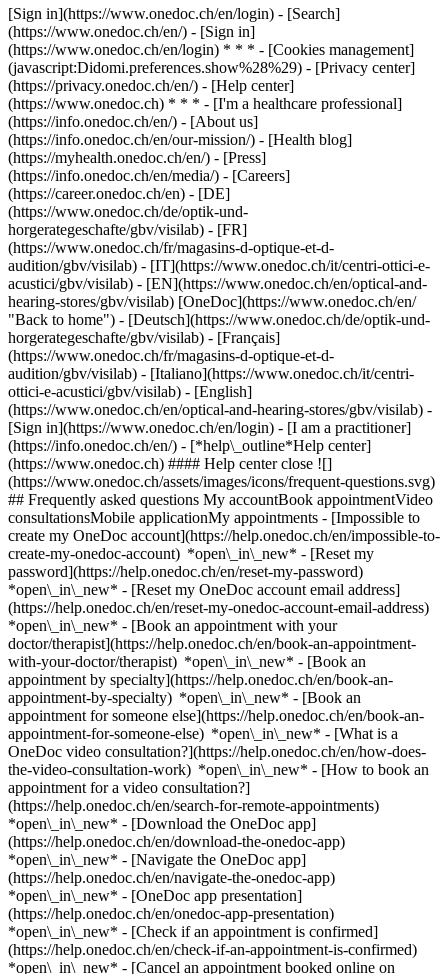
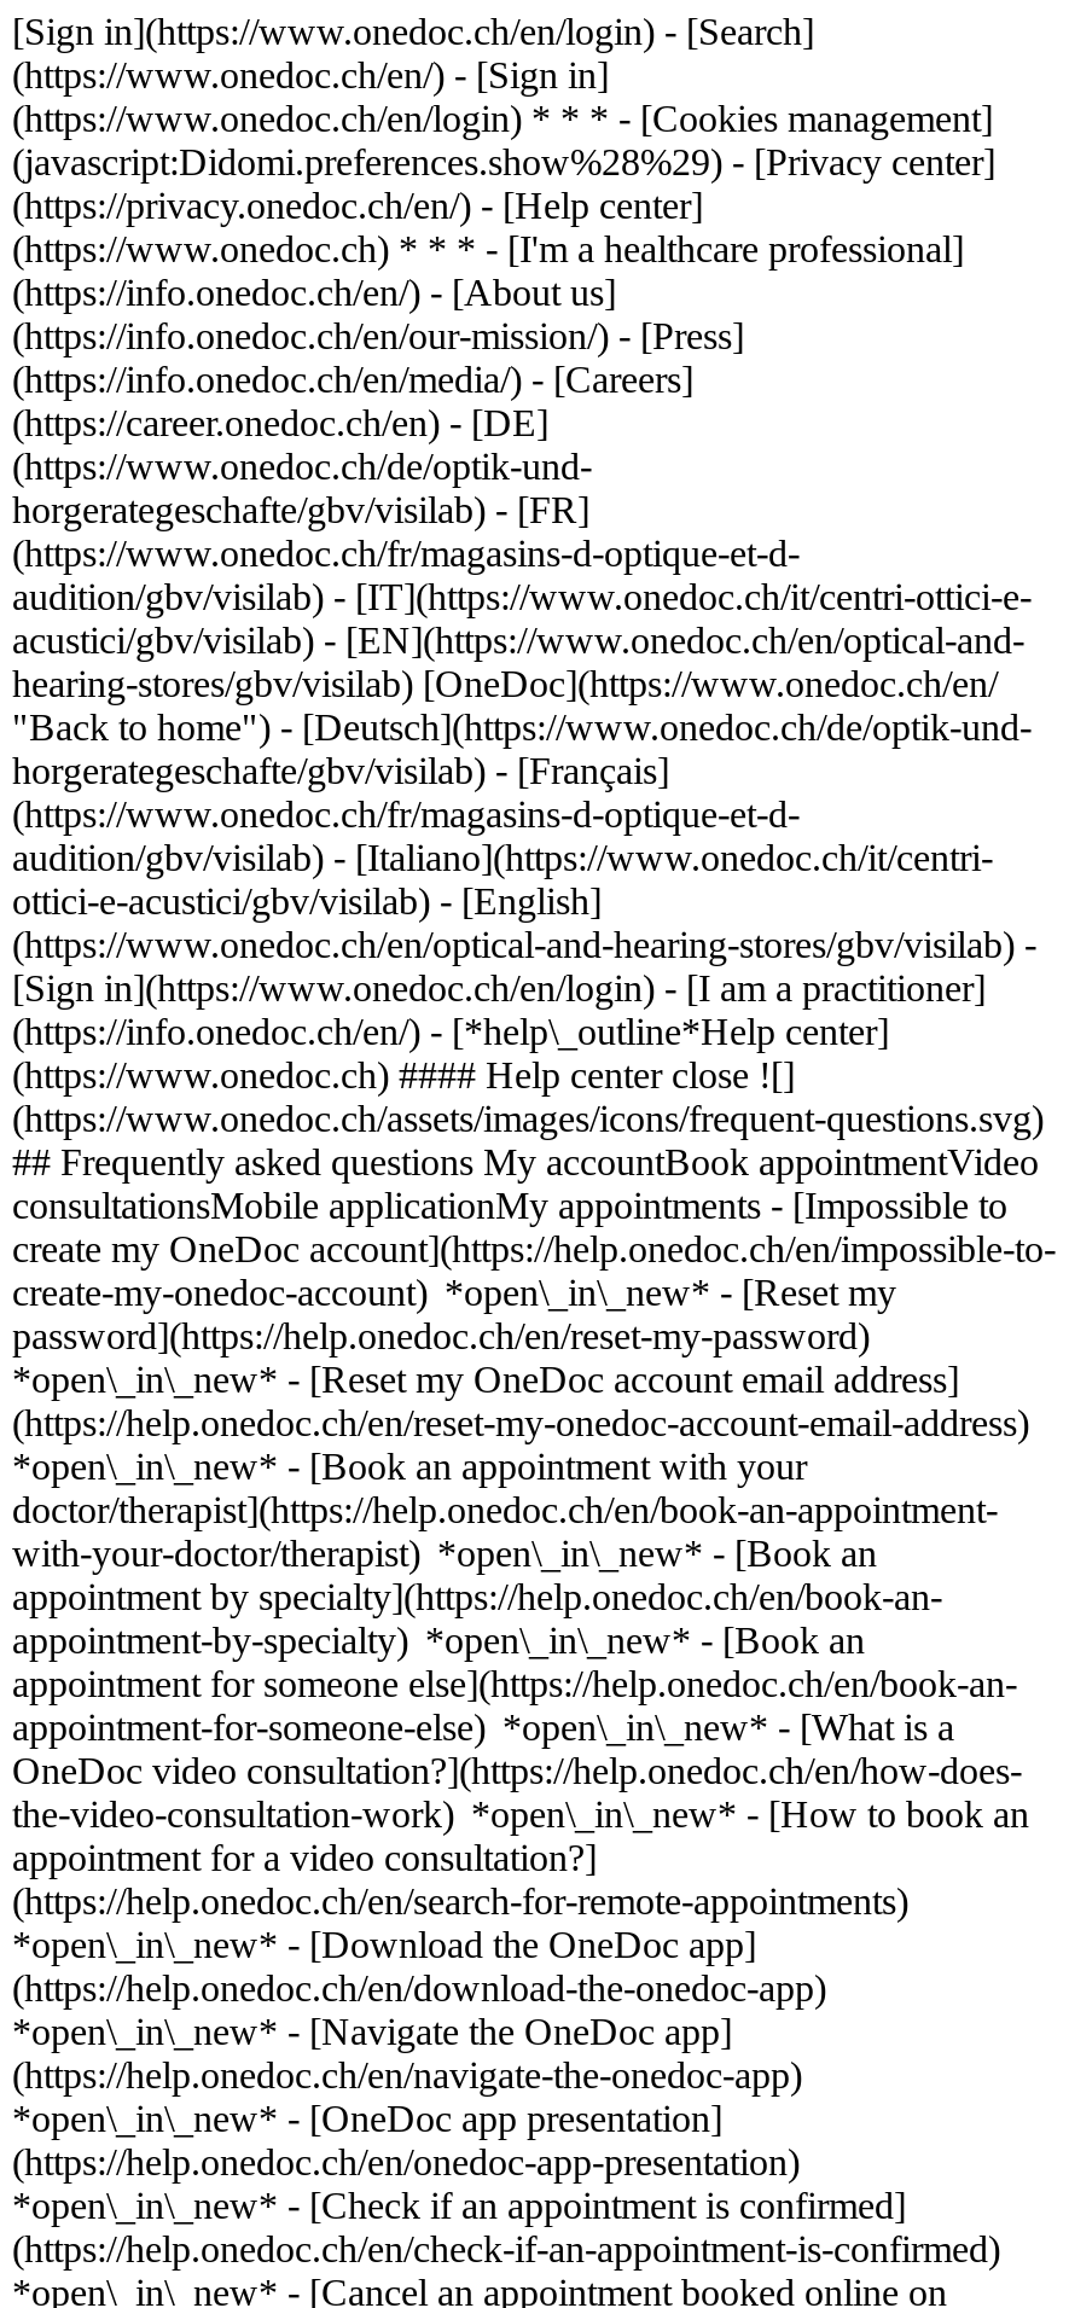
- (https://info.onedoc.ch/en/our-mission/) - [Health blog]
- (https://myhealth.onedoc.ch/en/) - [Press]
+ (https://info.onedoc.ch/en/our-mission/) - [Press]
